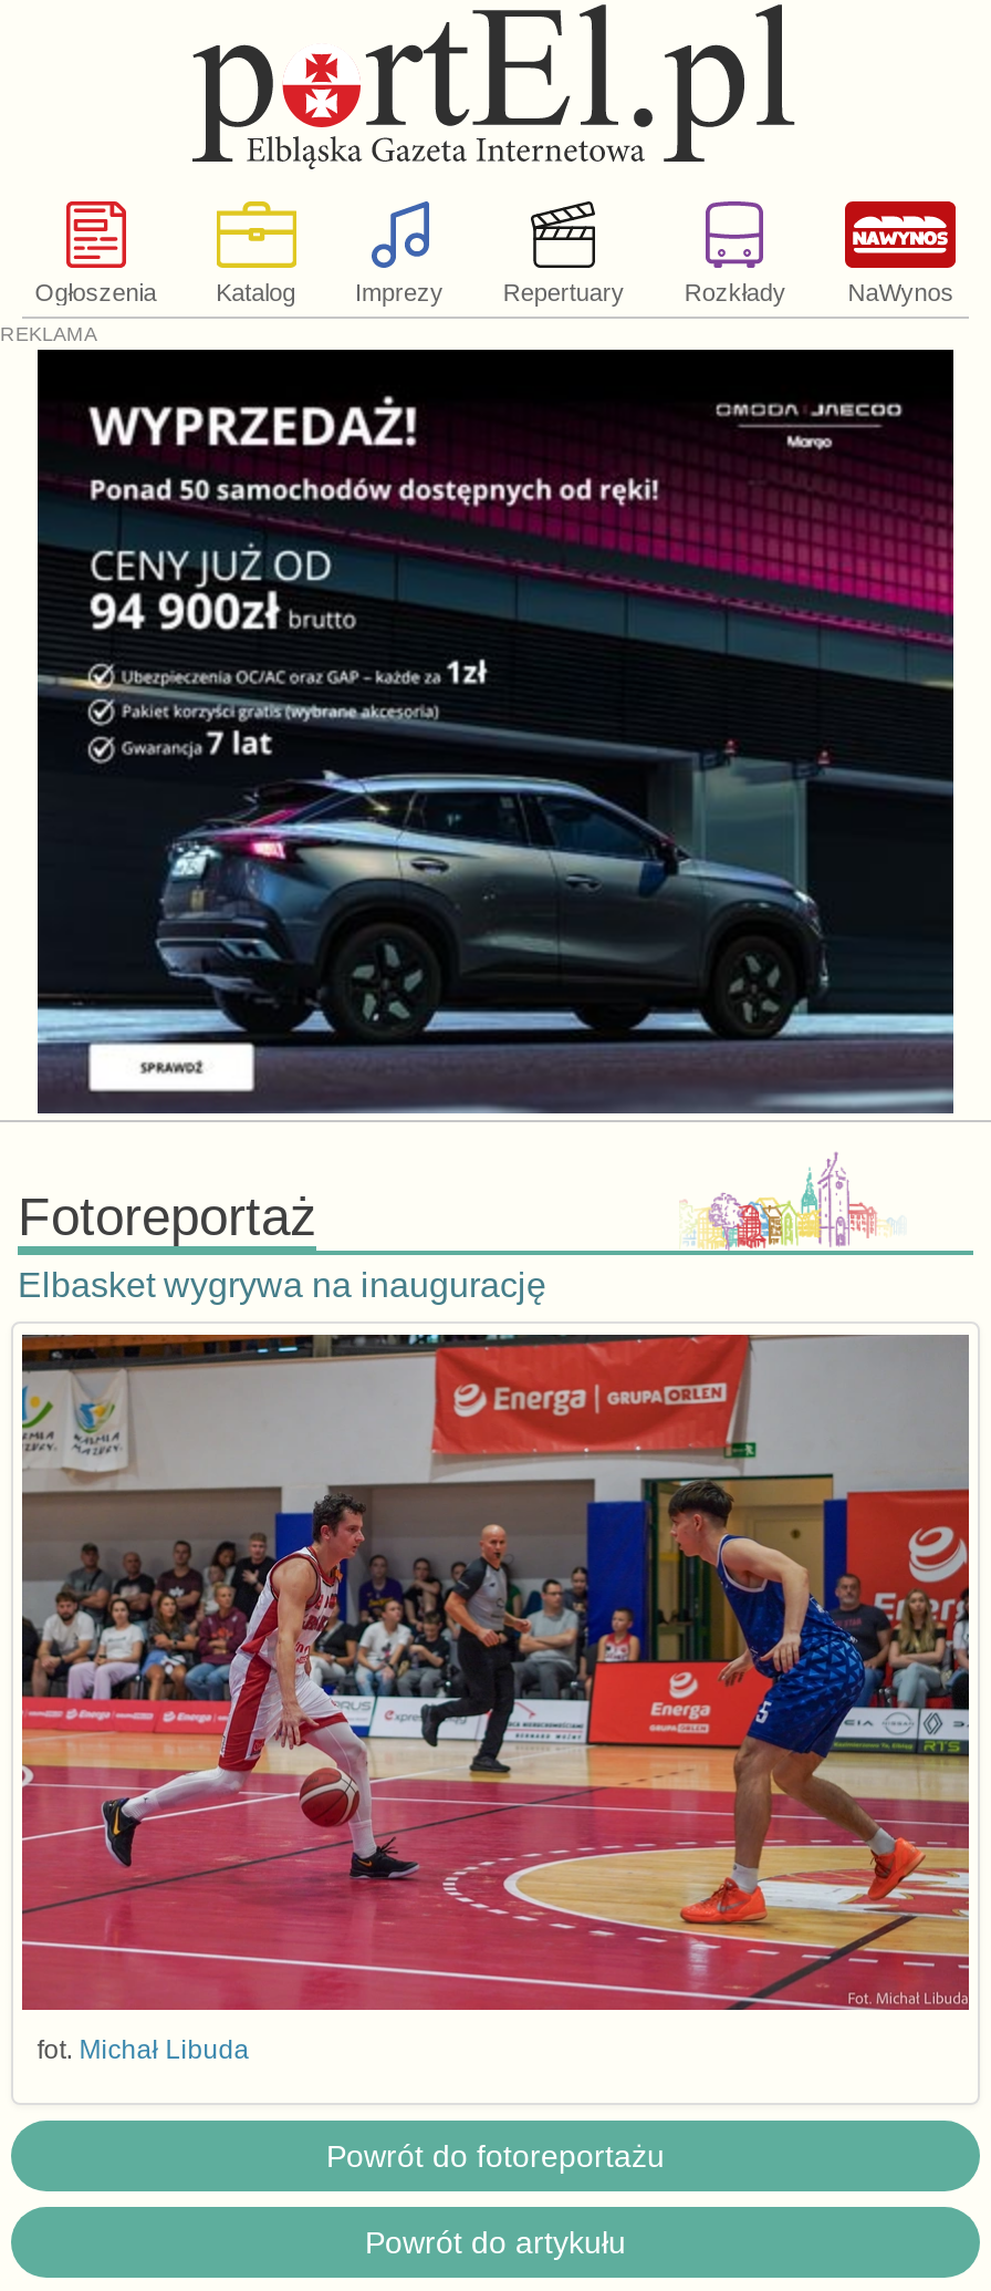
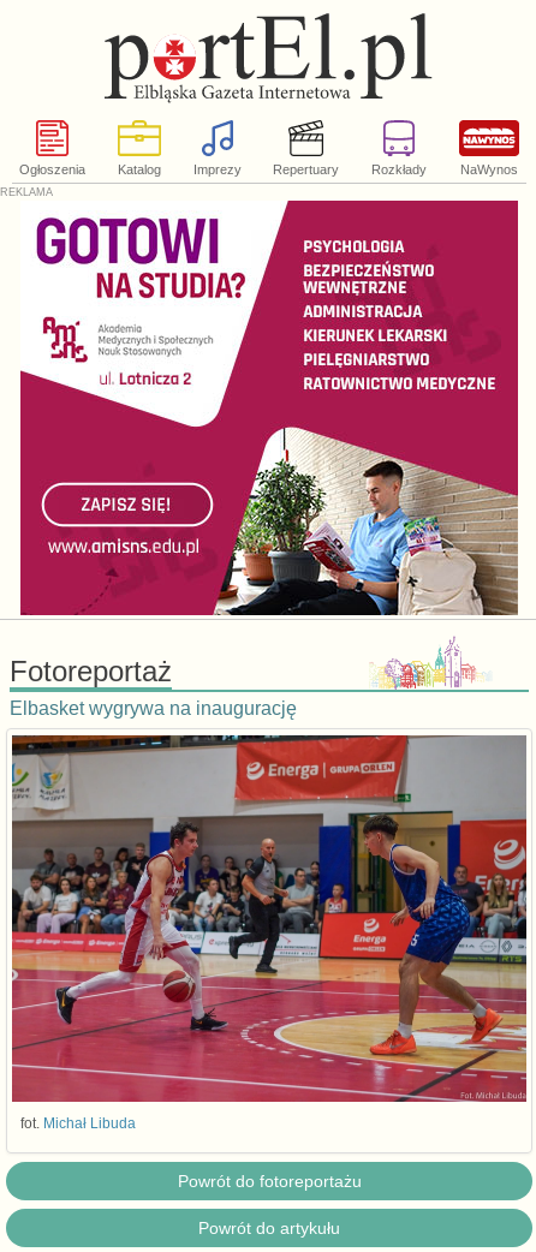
- [image]
+ [image]
